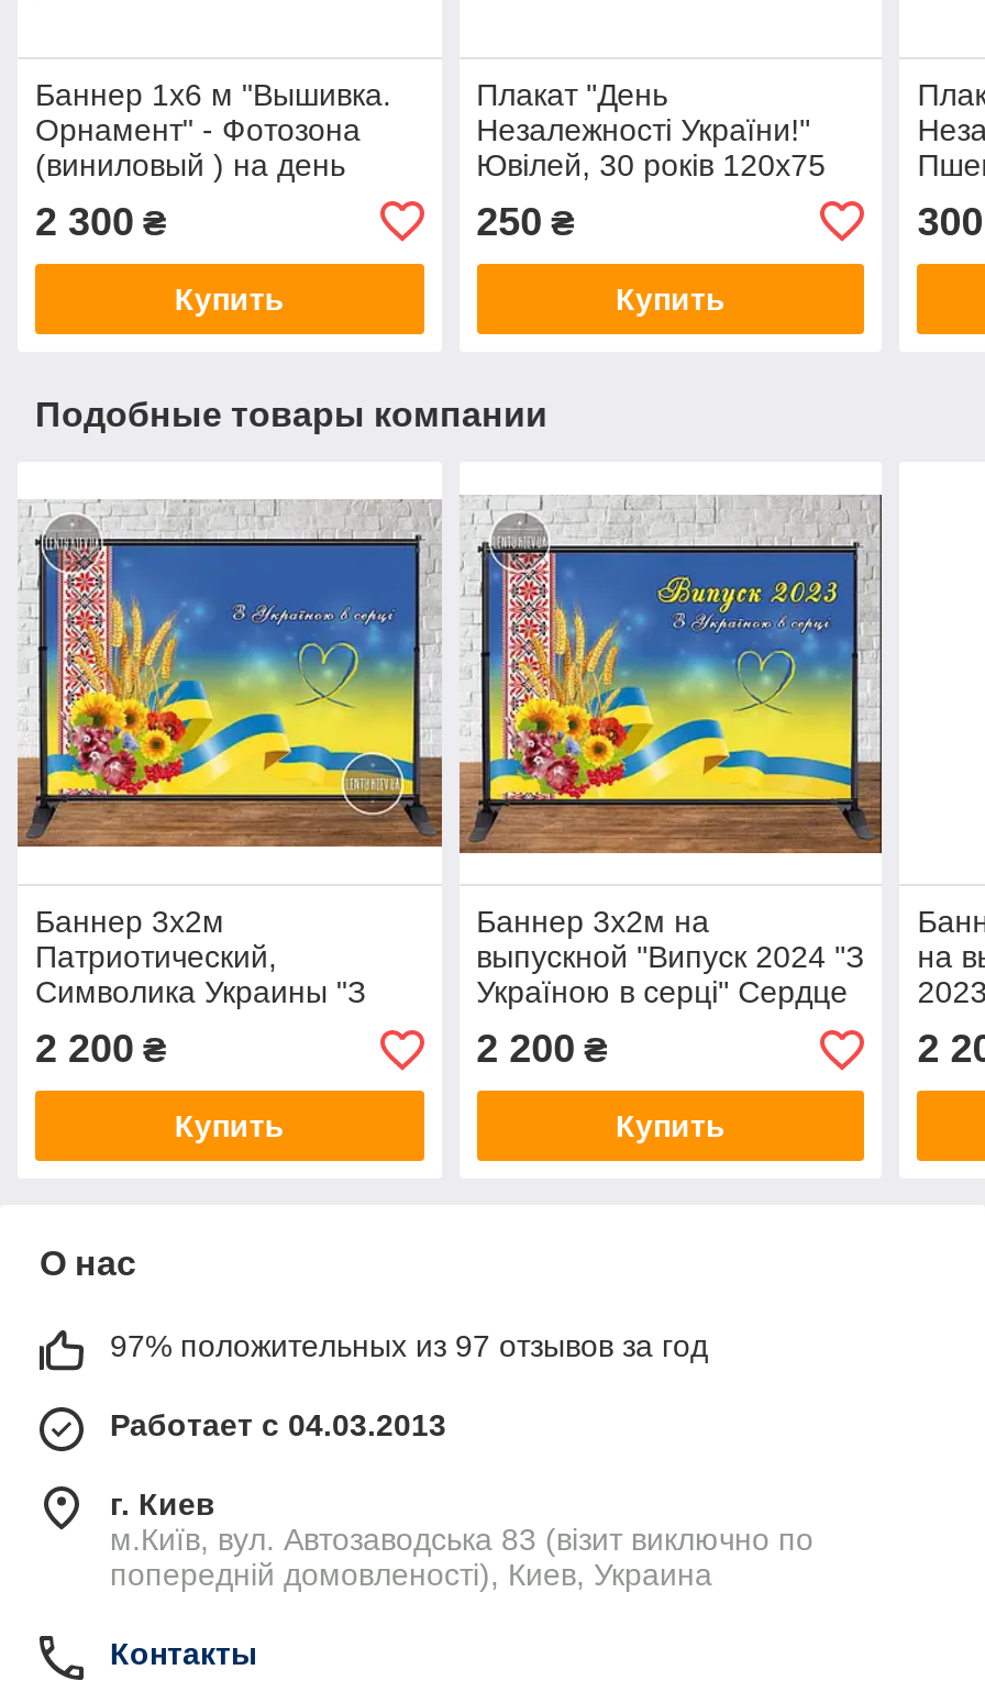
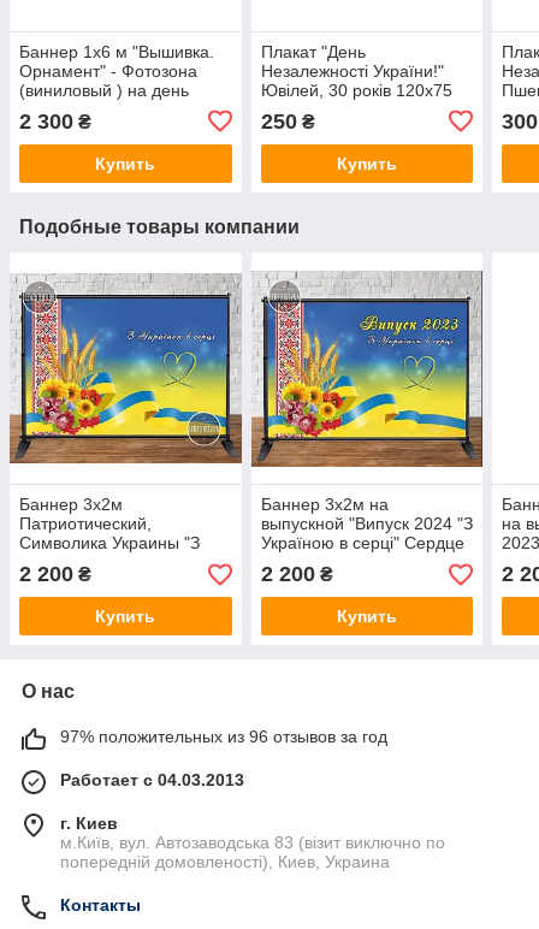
- 97% положительных из 97 отзывов за год
+ 97% положительных из 96 отзывов за год
